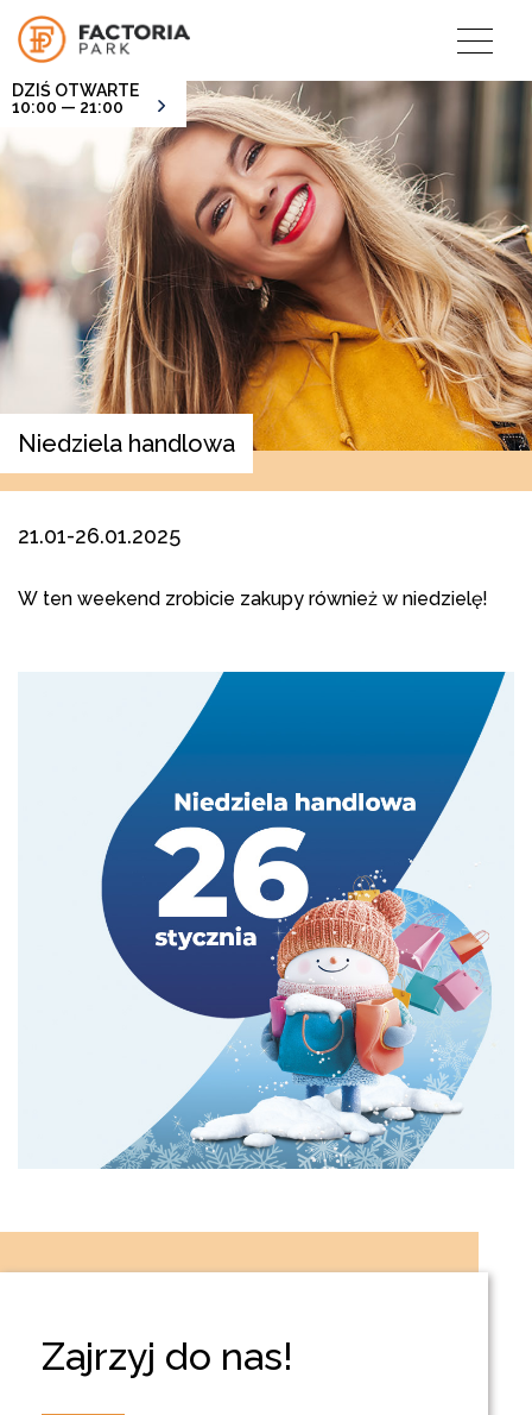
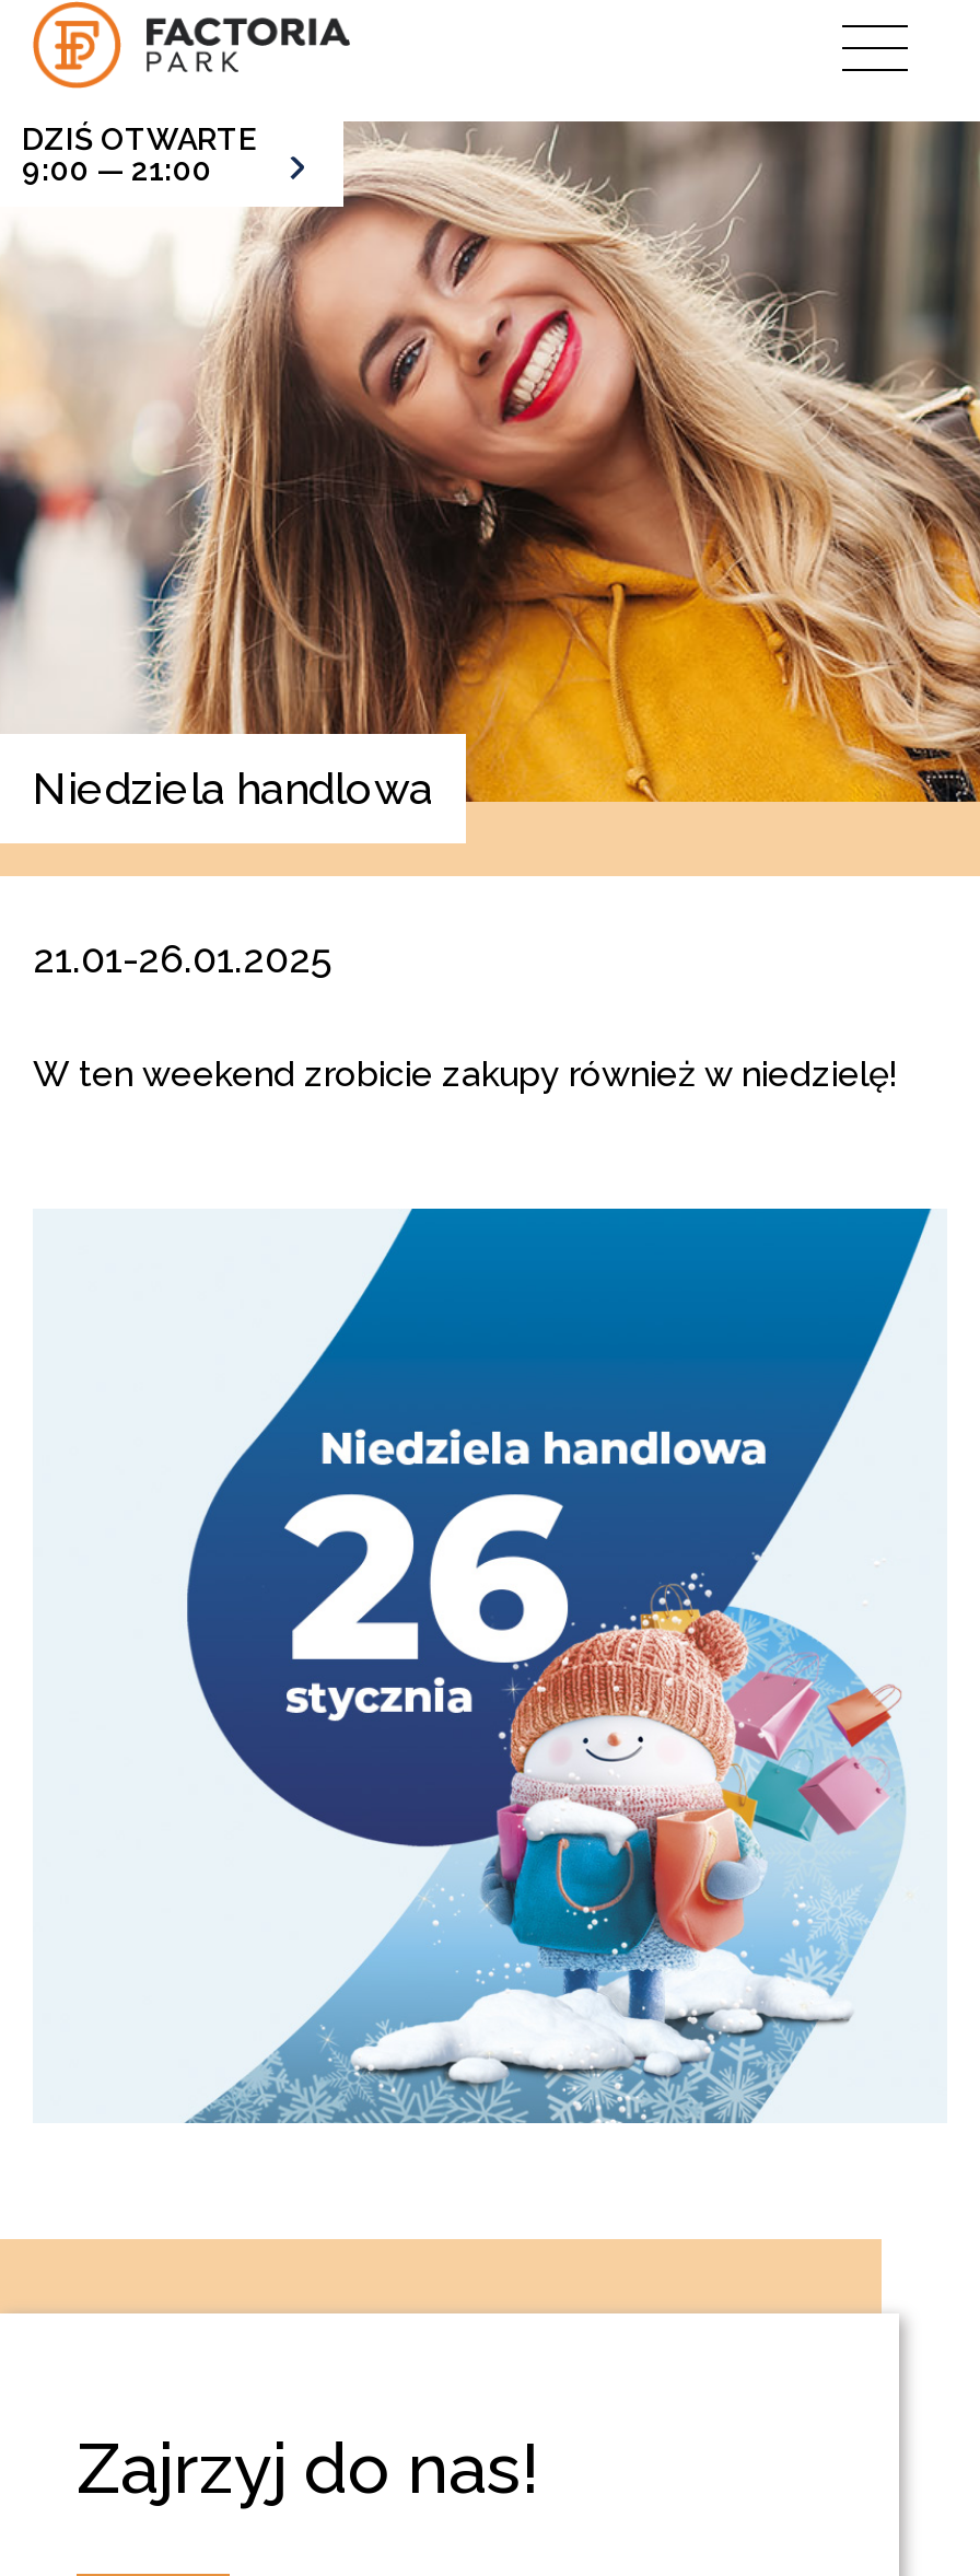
- 10:00 — 21:00
+ 9:00 — 21:00
